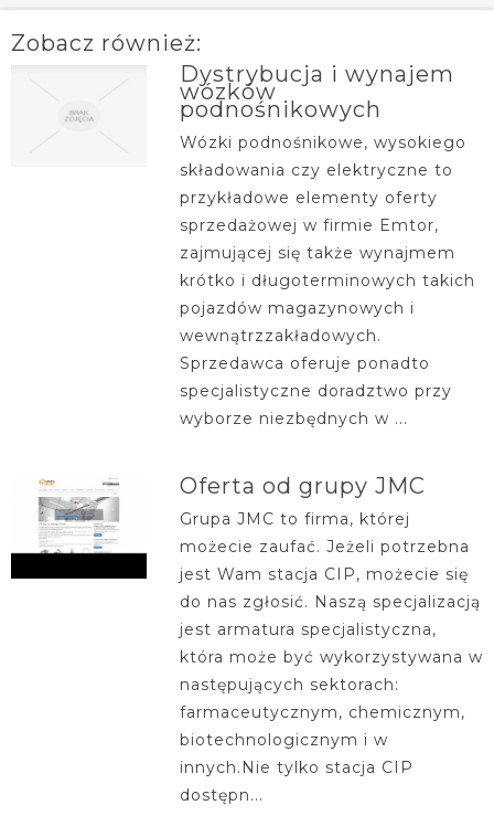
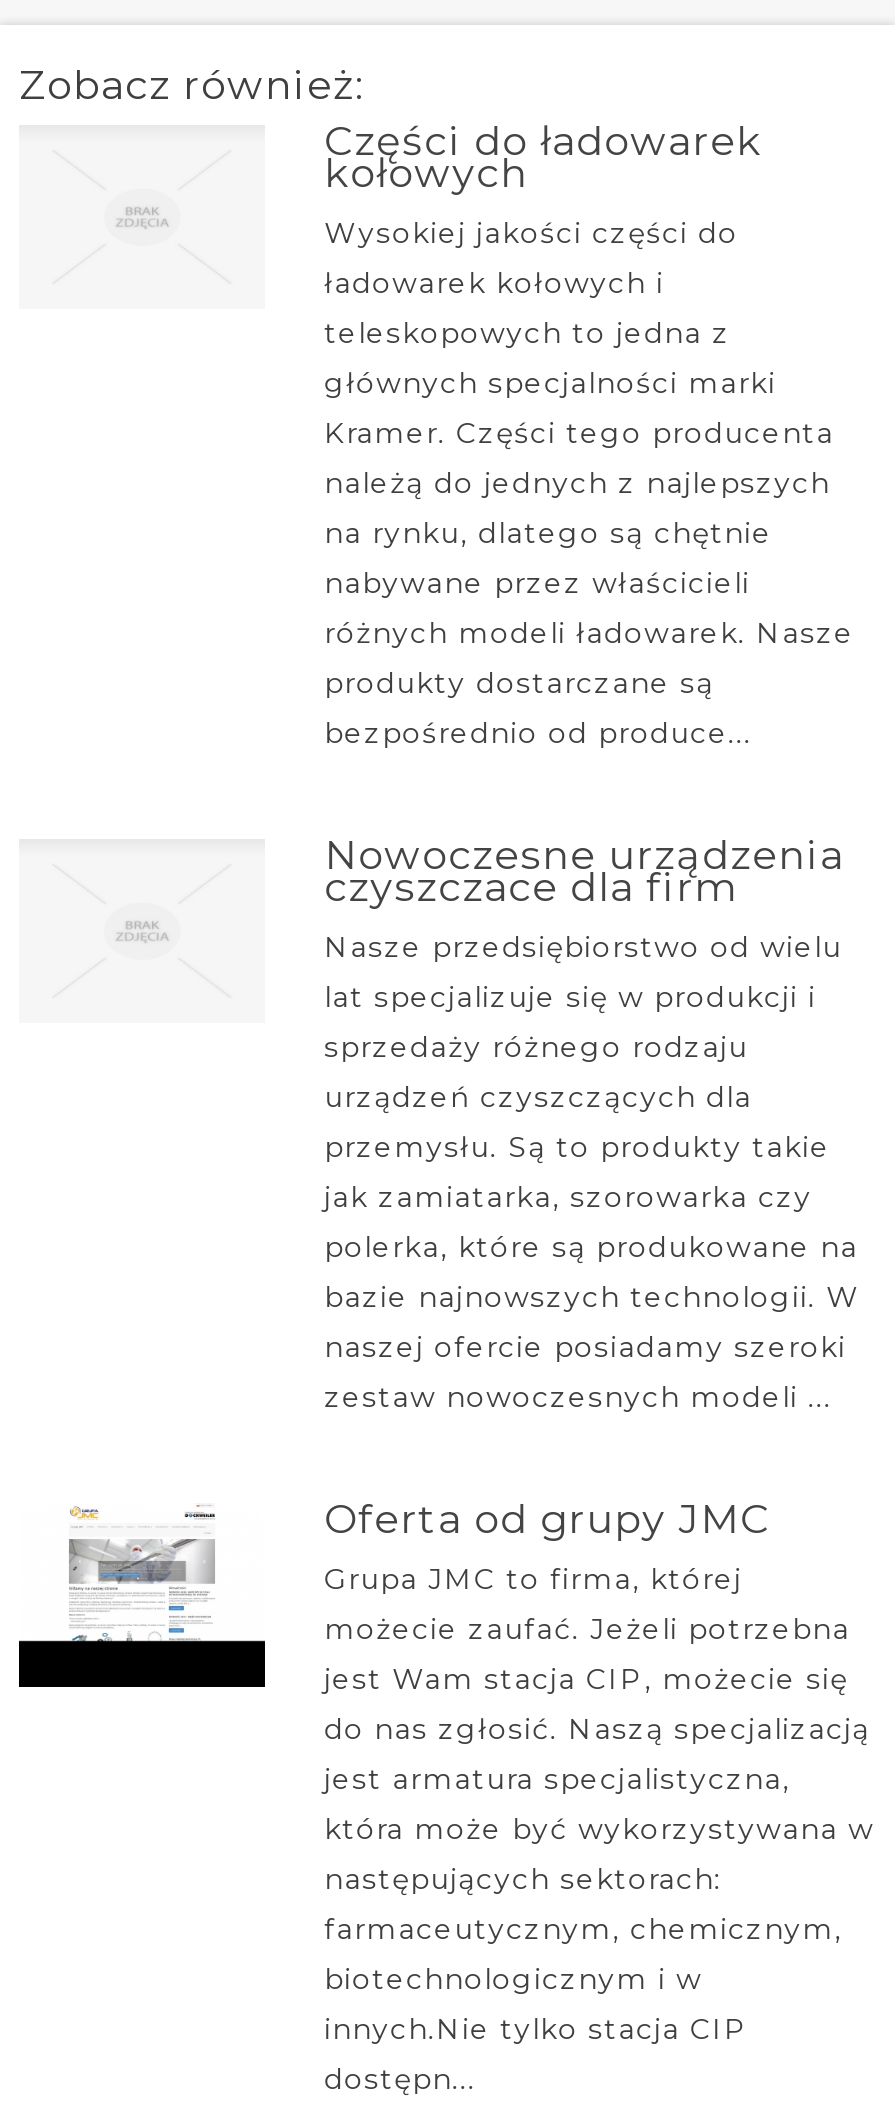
- Dystrybucja i wynajem
- wózków
- podnośnikowych
- Wózki podnośnikowe, wysokiego
- składowania czy elektryczne to
- przykładowe elementy oferty
- sprzedażowej w firmie Emtor,
- zajmującej się także wynajmem
- krótko i długoterminowych takich
- pojazdów magazynowych i
- wewnątrzzakładowych.
- Sprzedawca oferuje ponadto
- specjalistyczne doradztwo przy
- wyborze niezbędnych w ...
+ Części do ładowarek
+ kołowych
+ Wysokiej jakości części do
+ ładowarek kołowych i
+ teleskopowych to jedna z
+ głównych specjalności marki
+ Kramer. Części tego producenta
+ należą do jednych z najlepszych
+ na rynku, dlatego są chętnie
+ nabywane przez właścicieli
+ różnych modeli ładowarek. Nasze
+ produkty dostarczane są
+ bezpośrednio od produce...
+ Nowoczesne urządzenia
+ czyszczace dla firm
+ Nasze przedsiębiorstwo od wielu
+ lat specjalizuje się w produkcji i
+ sprzedaży różnego rodzaju
+ urządzeń czyszczących dla
+ przemysłu. Są to produkty takie
+ jak zamiatarka, szorowarka czy
+ polerka, które są produkowane na
+ bazie najnowszych technologii. W
+ naszej ofercie posiadamy szeroki
+ zestaw nowoczesnych modeli ...
